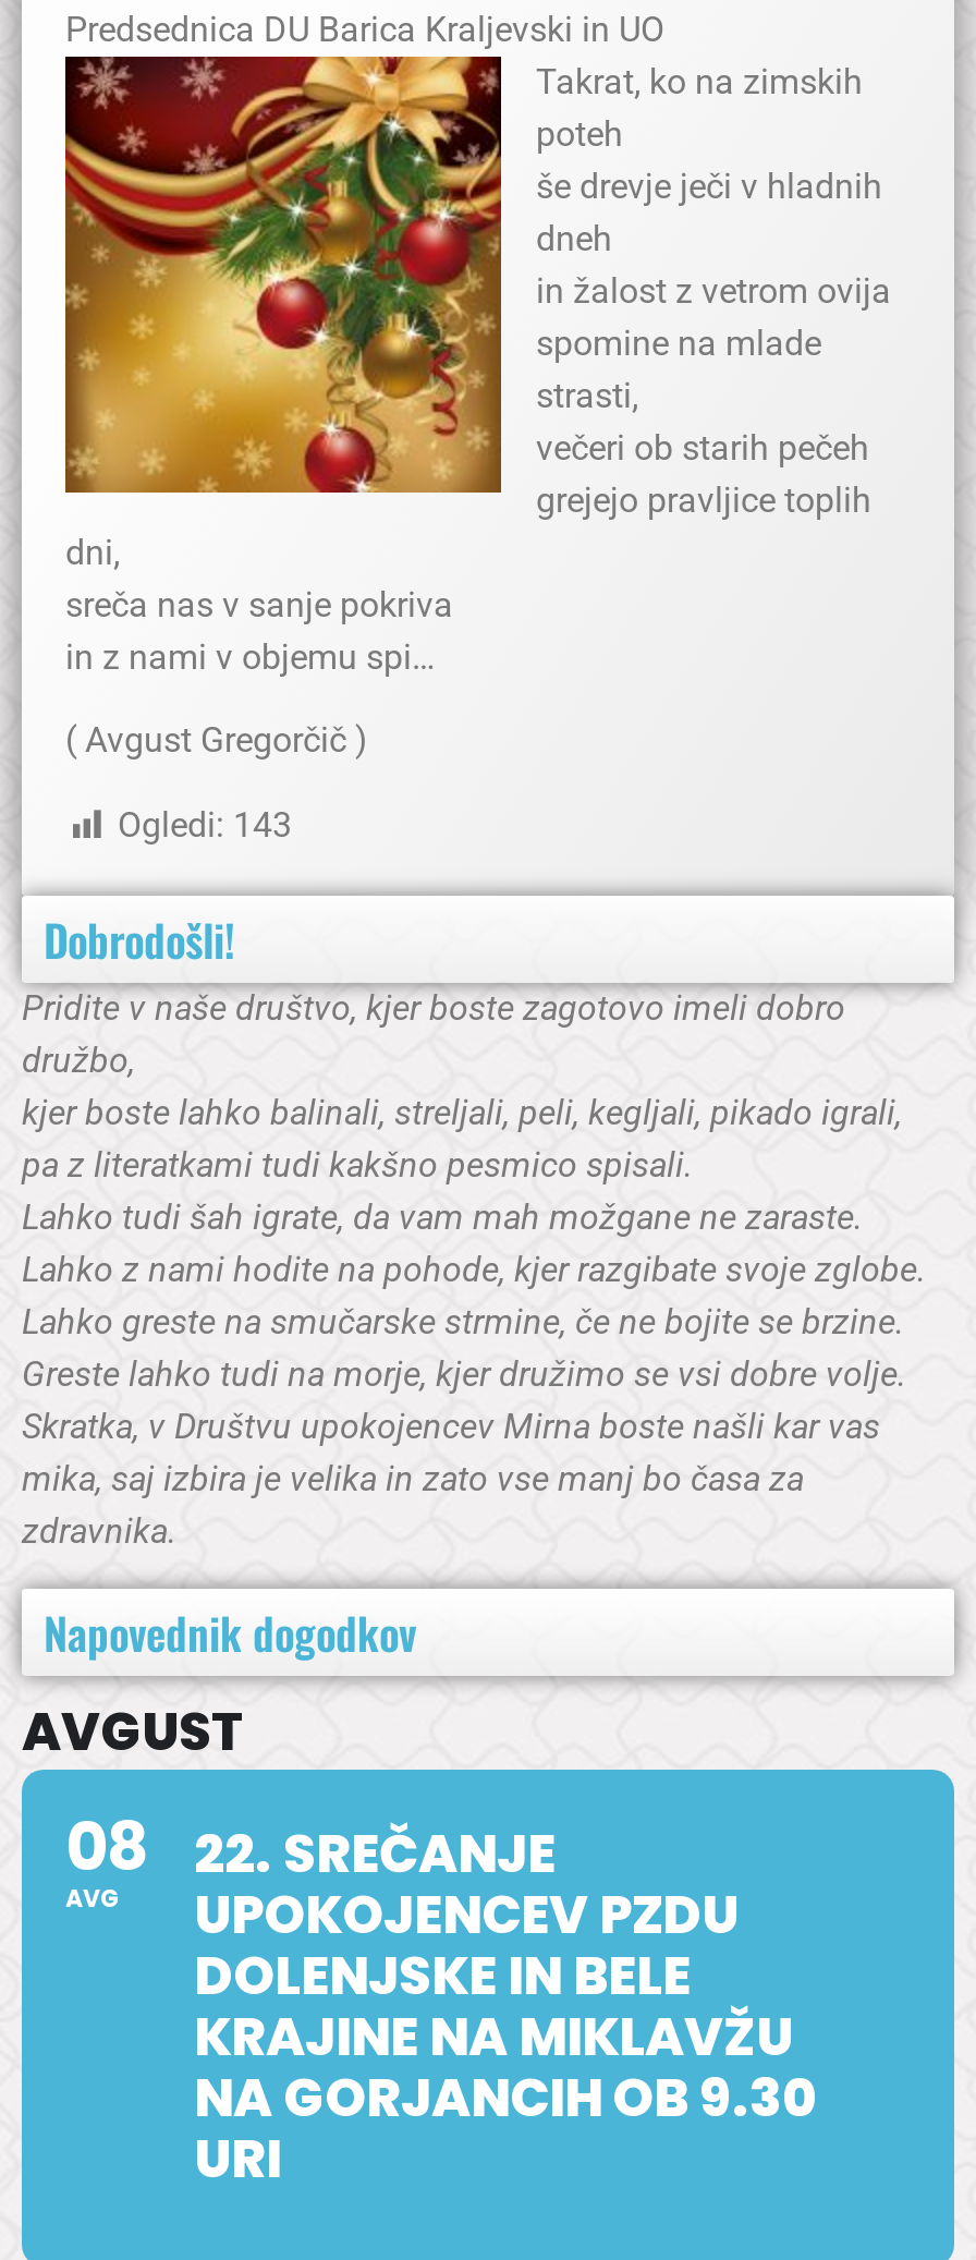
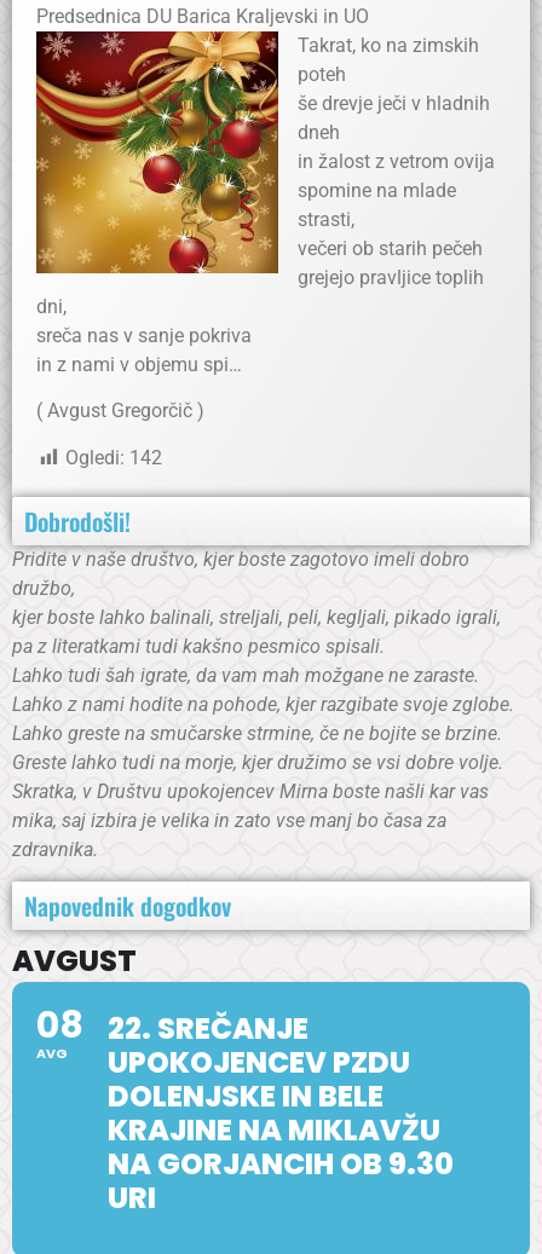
- Ogledi: 143
+ Ogledi: 142
